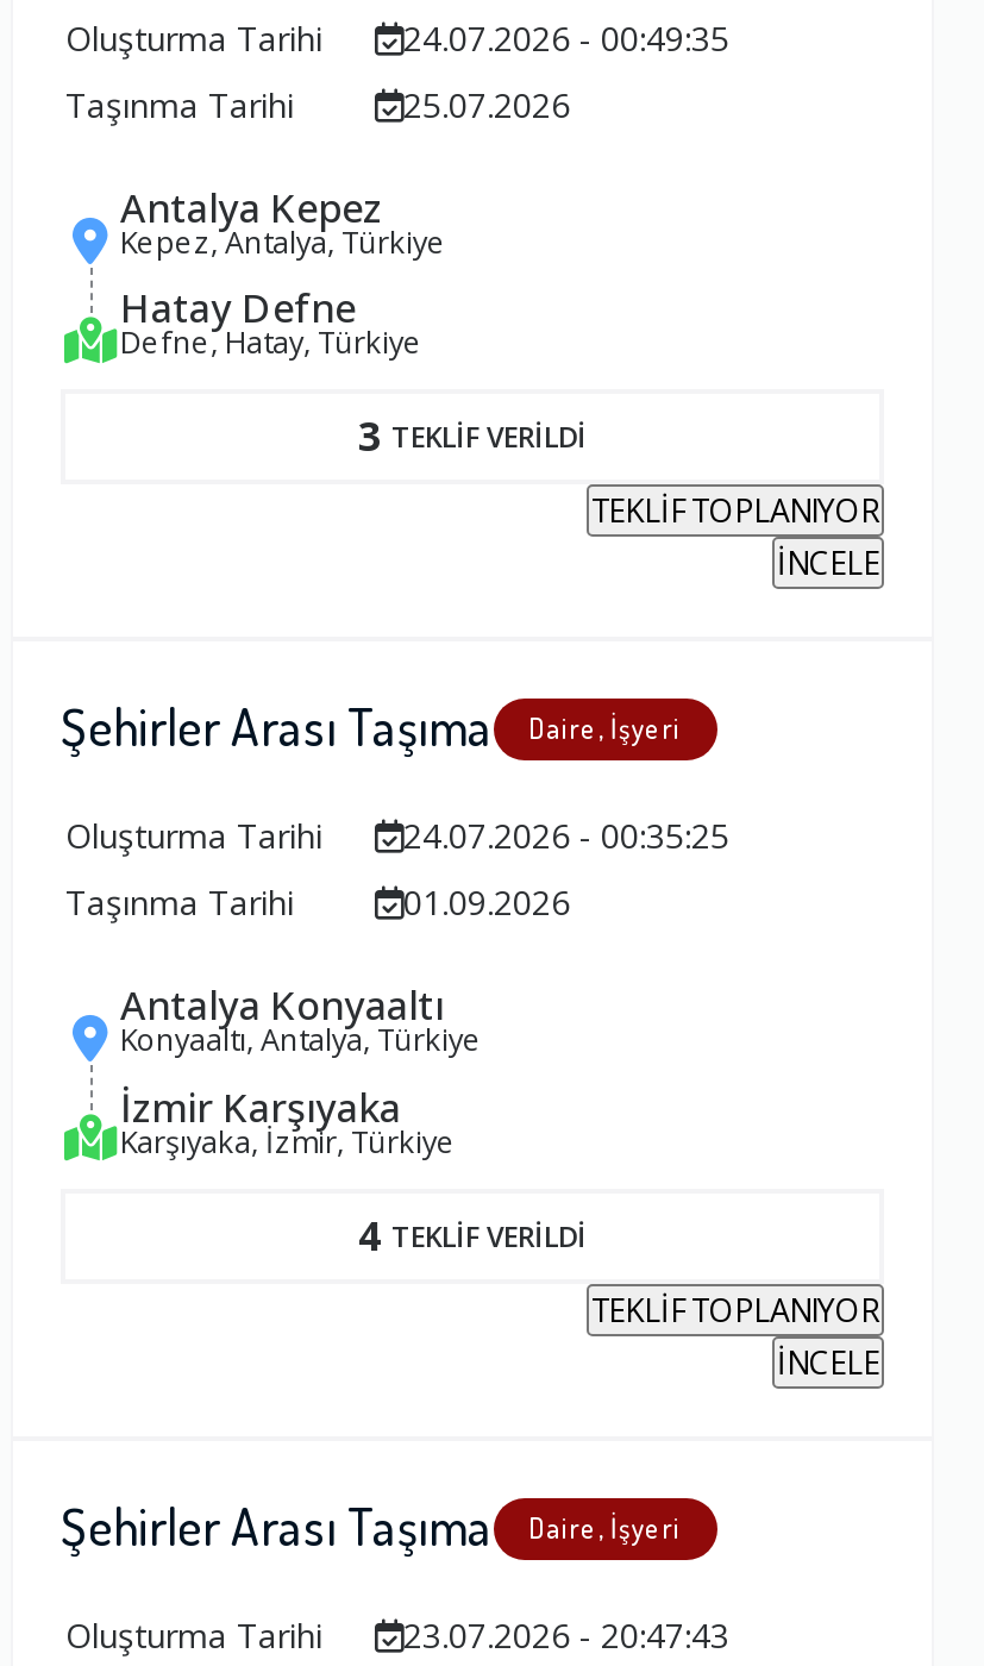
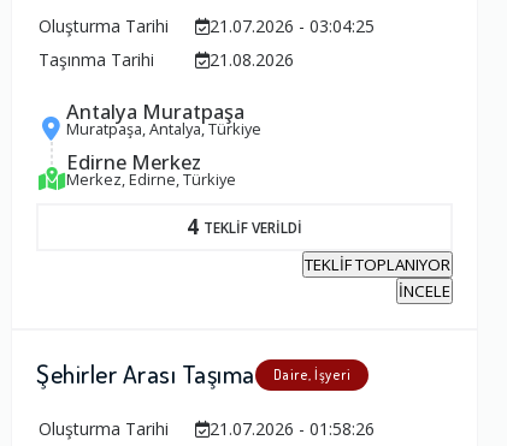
- Oluşturma Tarihi 24.07.2026 - 00:49:35
+ Oluşturma Tarihi 21.07.2026 - 03:04:25

- 25.07.2026
- Antalya Kepez
- Kepez, Antalya, Türkiye
- Hatay Defne
- Defne, Hatay, Türkiye
- 3 TEKLİF VERİLDİ
- TEKLİF TOPLANIYOR
- İNCELE
- Şehirler Arası Taşıma
- Daire, İşyeri
- Oluşturma Tarihi
- 24.07.2026 - 00:35:25
- Taşınma Tarihi
- 01.09.2026
- Antalya Konyaaltı
- Konyaaltı, Antalya, Türkiye
- İzmir Karşıyaka
- Karşıyaka, İzmir, Türkiye
+ 21.08.2026
+ Antalya Muratpaşa
+ Muratpaşa, Antalya, Türkiye
+ Edirne Merkez
+ Merkez, Edirne, Türkiye

- Oluşturma Tarihi 23.07.2026 - 20:47:43
+ Oluşturma Tarihi 21.07.2026 - 01:58:26
